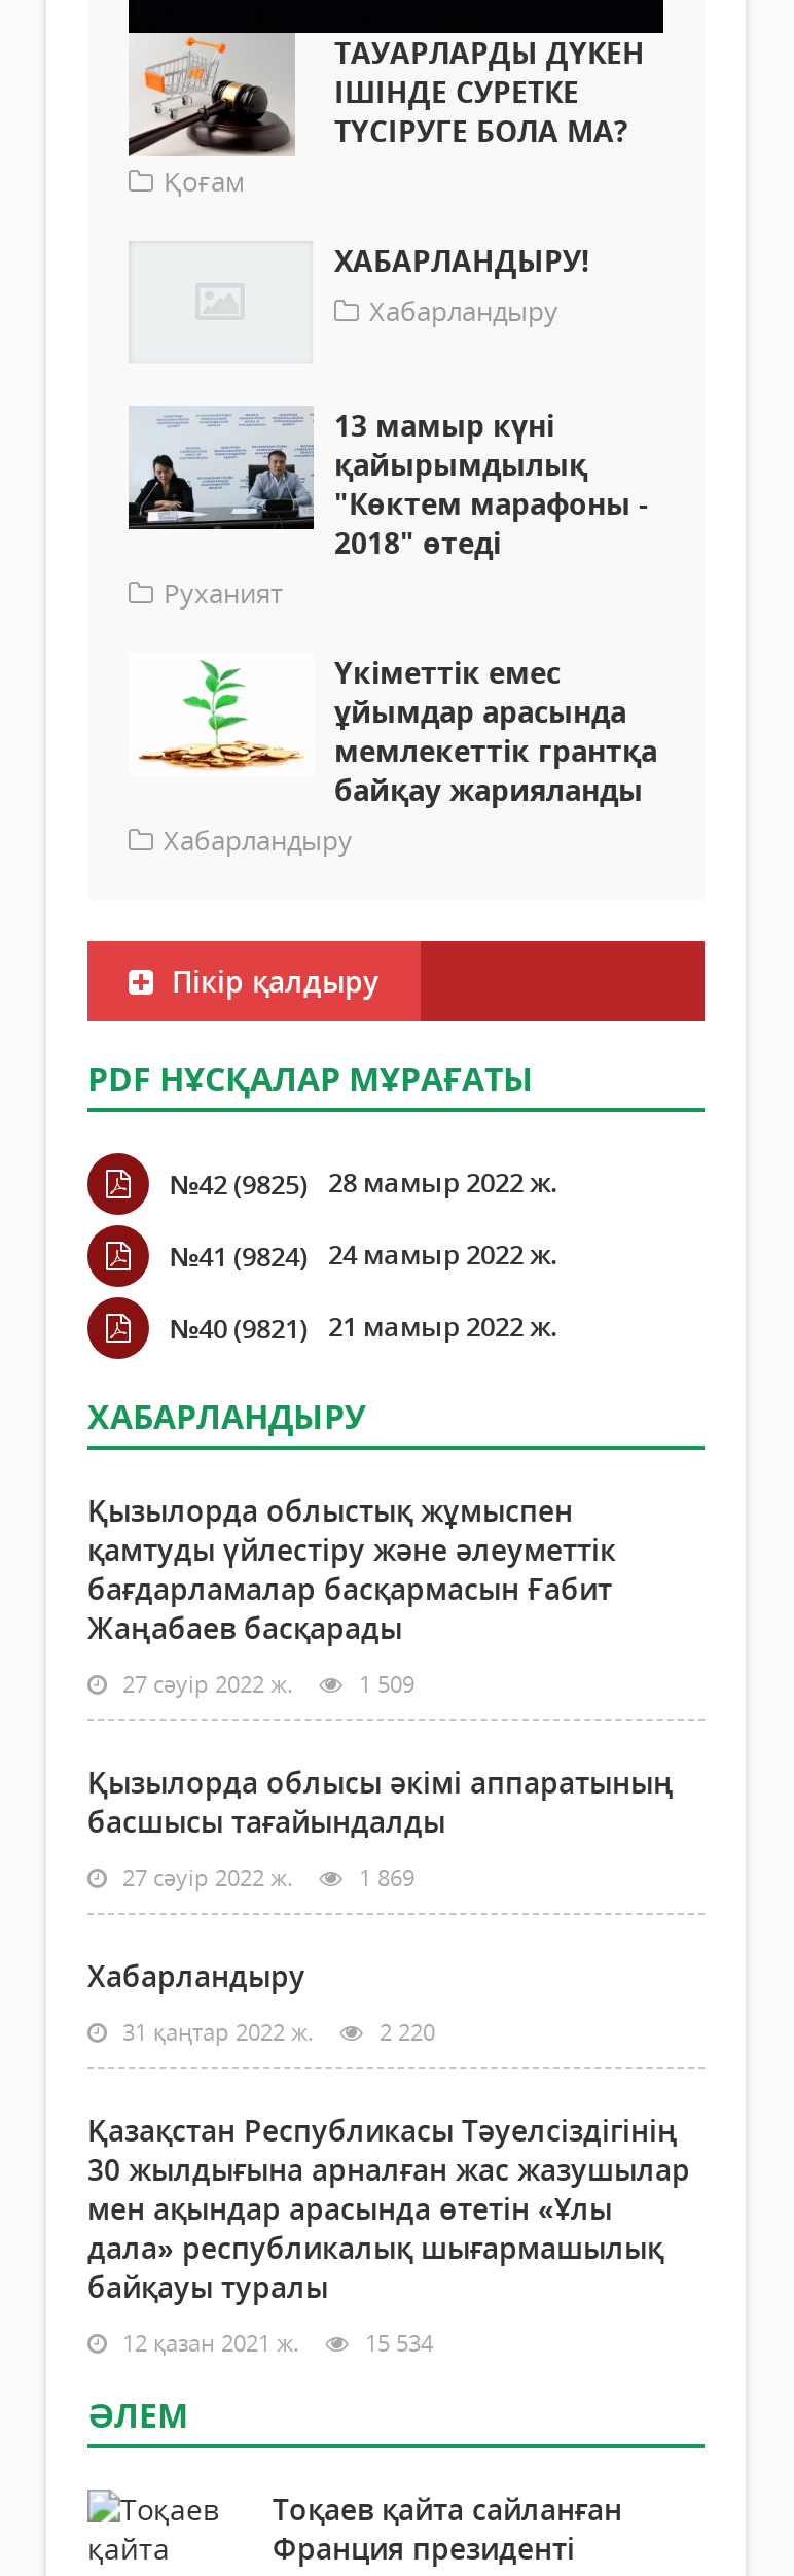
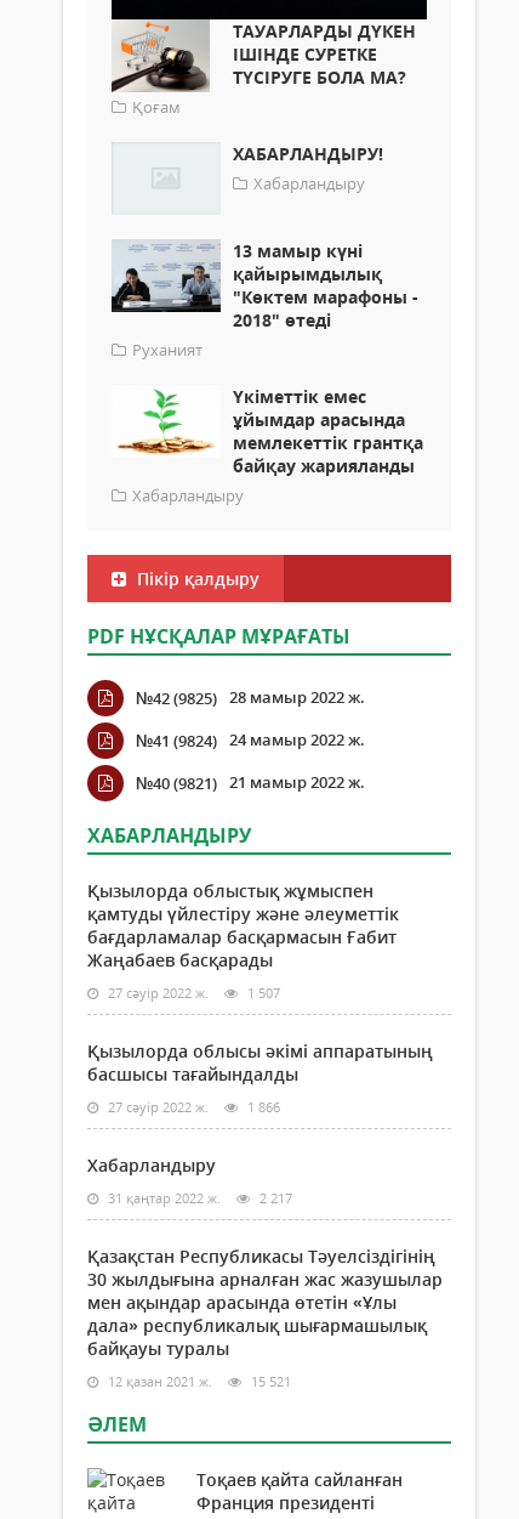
- 27 сәуір 2022 ж. 1 509
+ 27 сәуір 2022 ж. 1 507

- 27 сәуір 2022 ж. 1 869
+ 27 сәуір 2022 ж. 1 866

- 31 қаңтар 2022 ж. 2 220
+ 31 қаңтар 2022 ж. 2 217

- 12 қазан 2021 ж. 15 534
+ 12 қазан 2021 ж. 15 521
